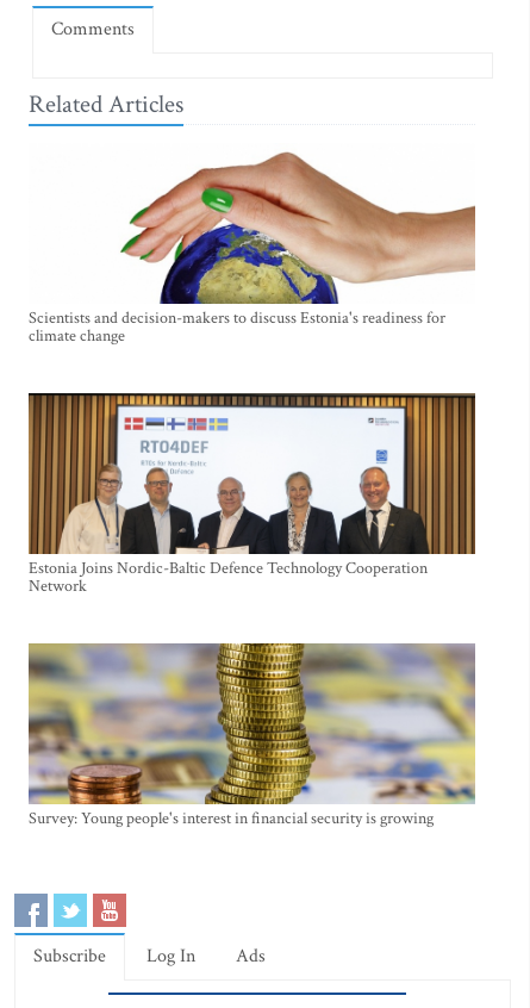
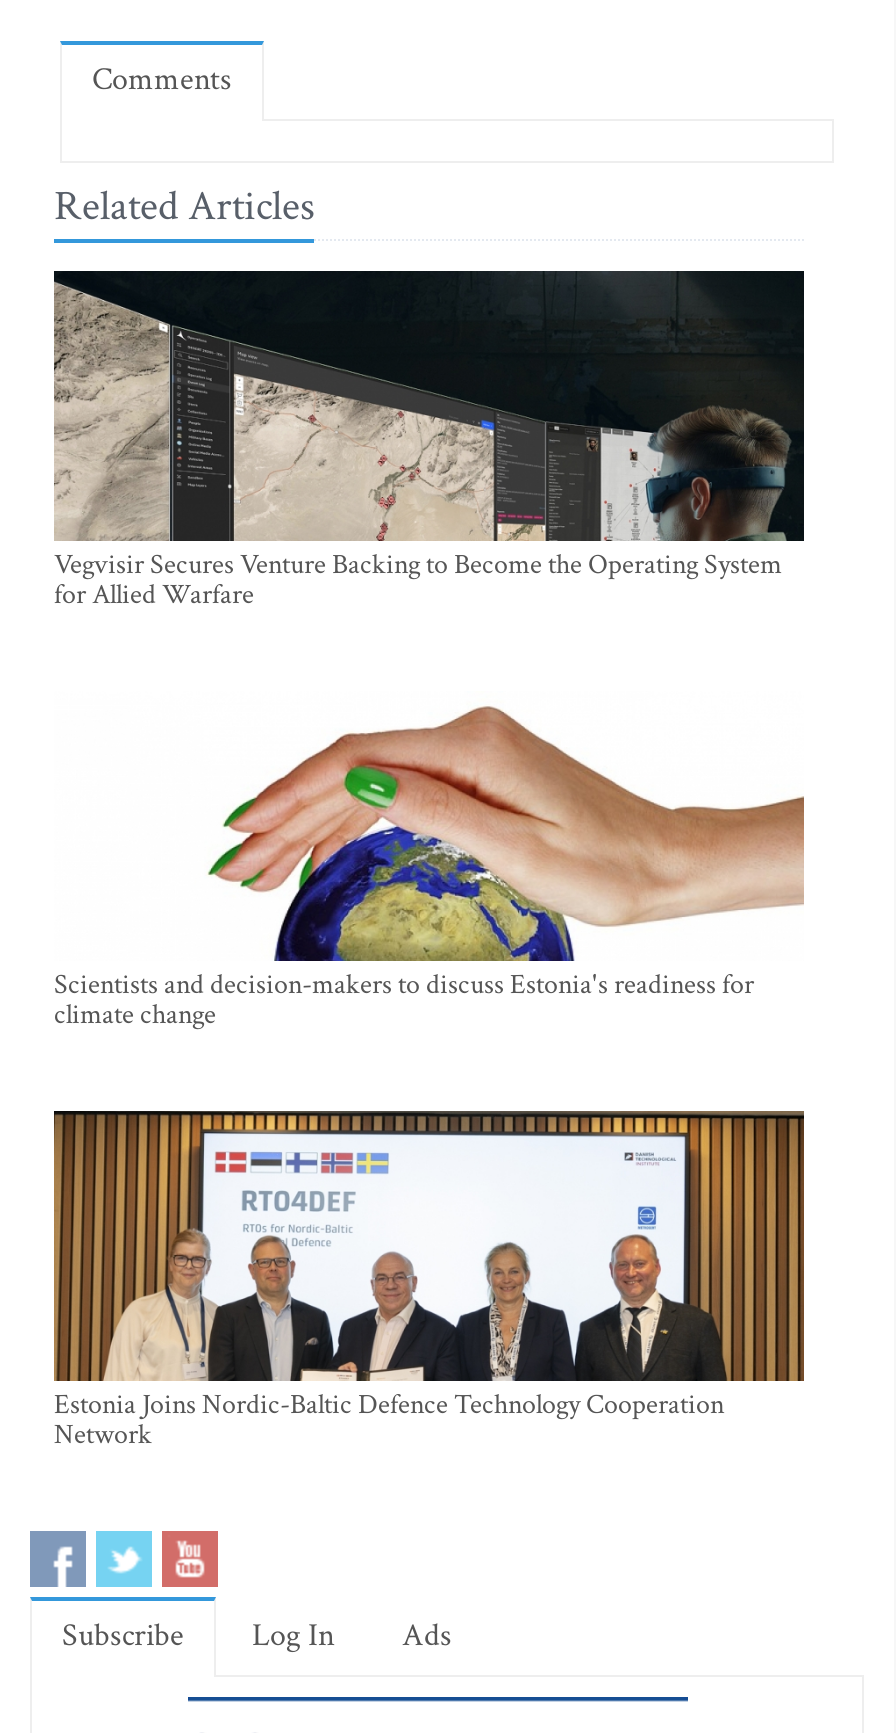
+ [image]
+ Vegvisir Secures Venture Backing to Become the Operating System
+ for Allied Warfare

moved down: [image] | Scientists and decision-makers to discuss Estonia's readiness for | climate change | Estonia Joins Nordic-Baltic Defence Technology Cooperation | Network

- [image]
- Survey: Young people's interest in financial security is growing
